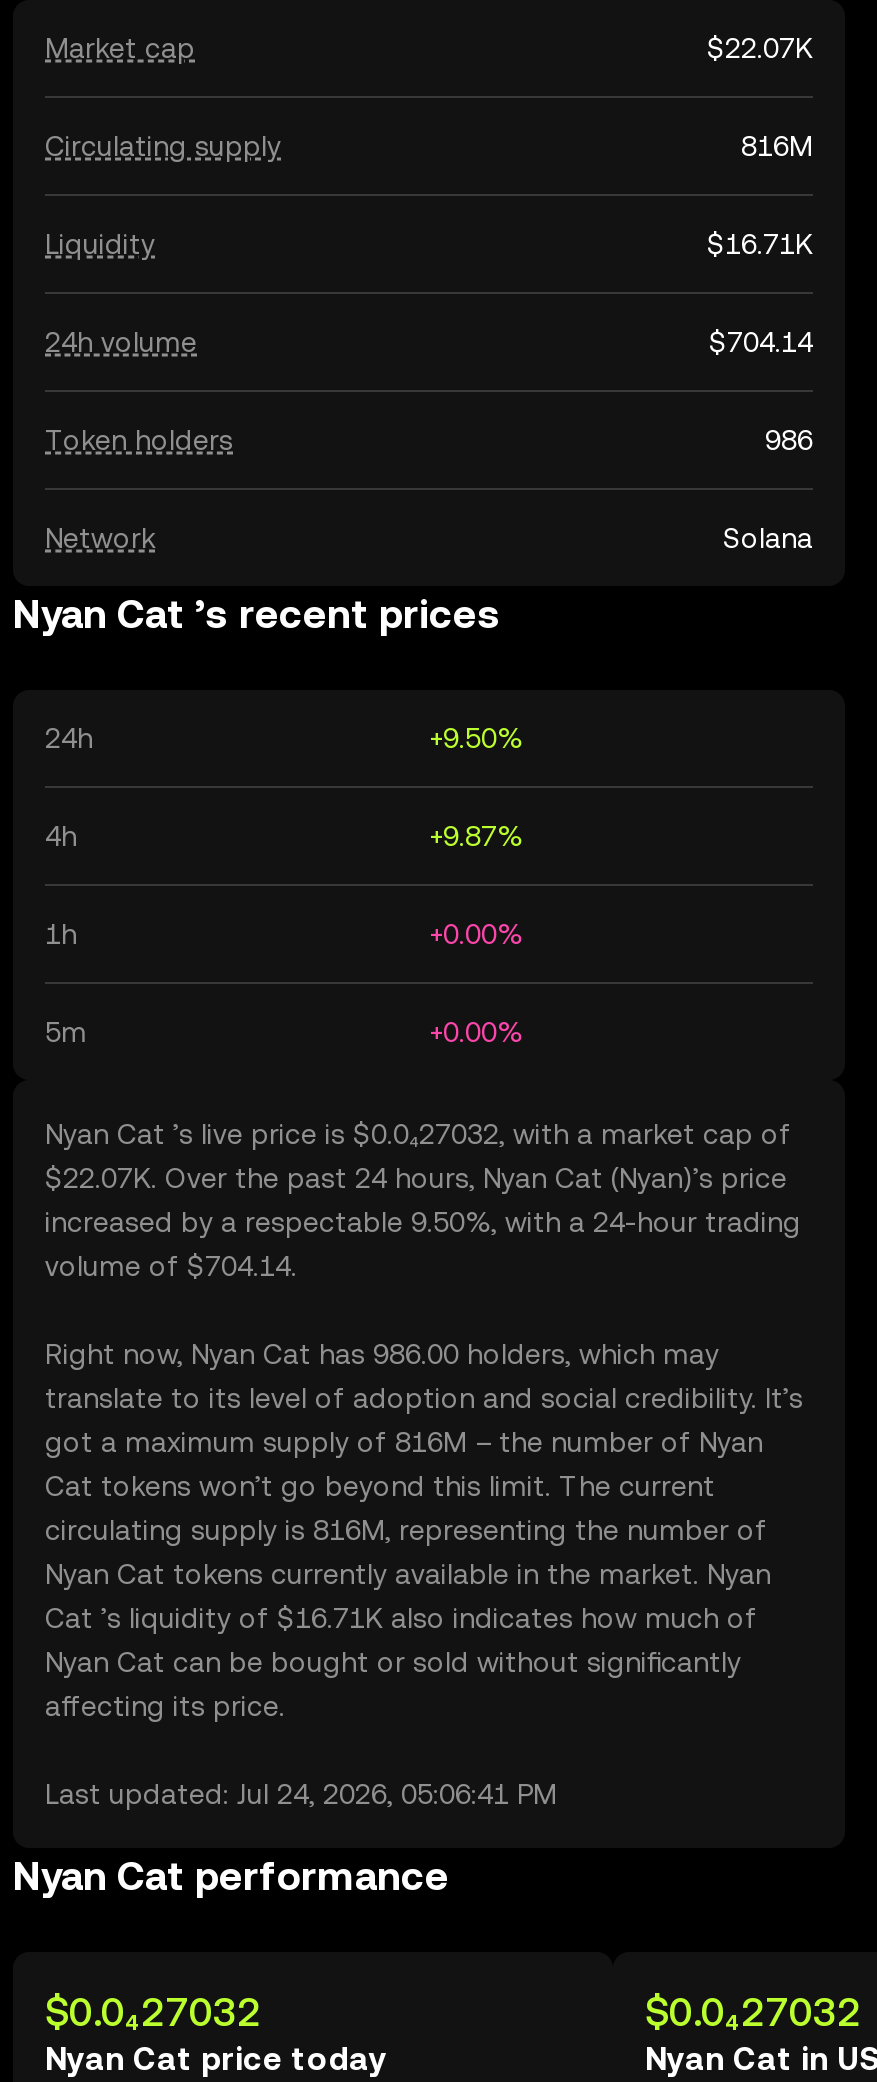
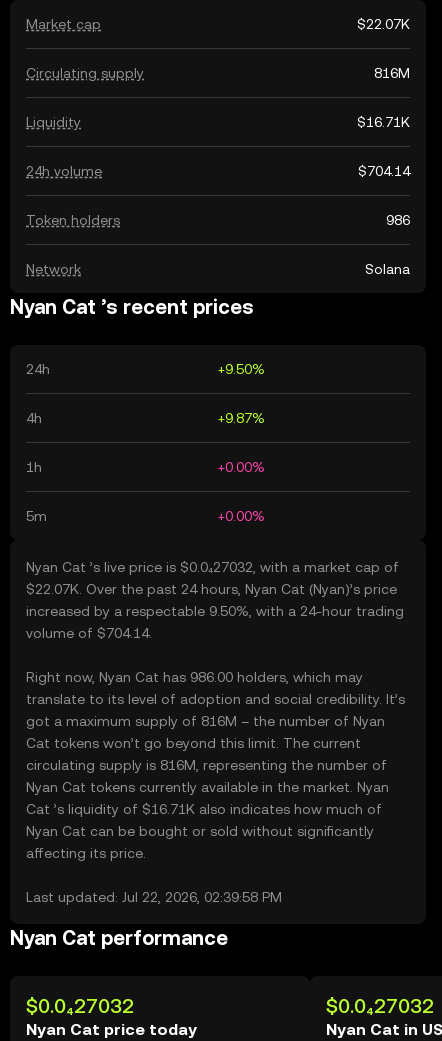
- Last updated: Jul 24, 2026, 05:06:41 PM
+ Last updated: Jul 22, 2026, 02:39:58 PM
